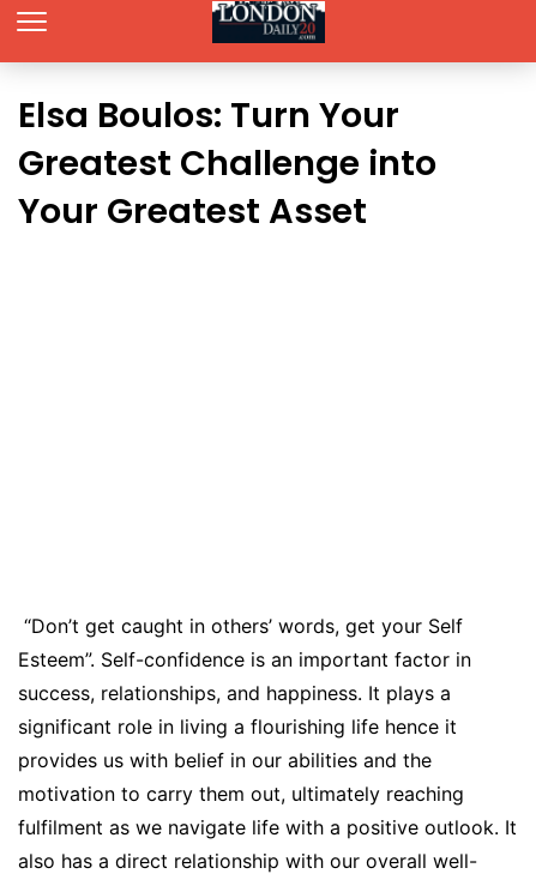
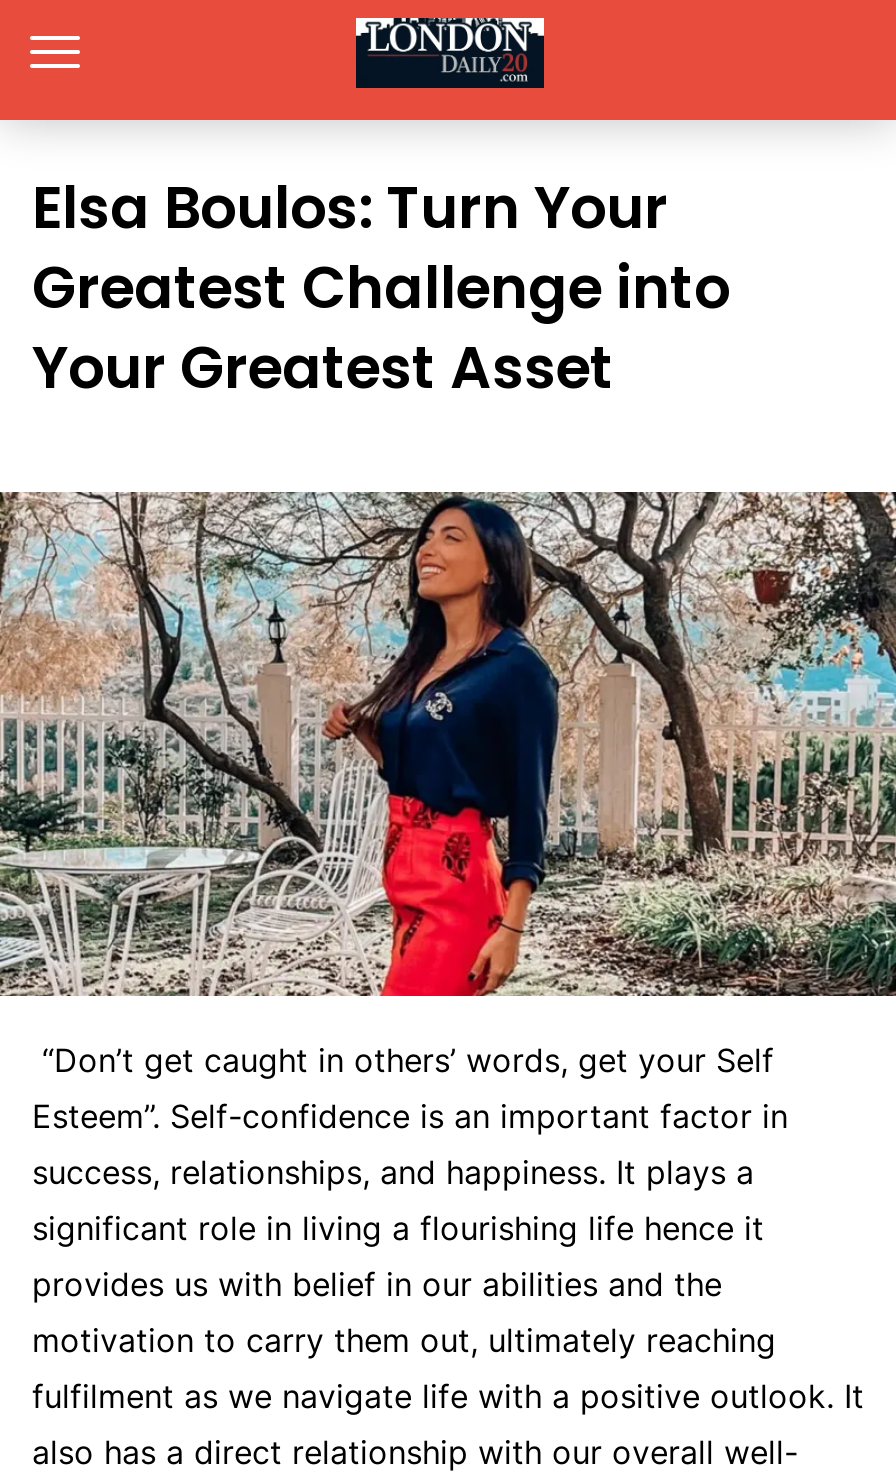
+ [image]
